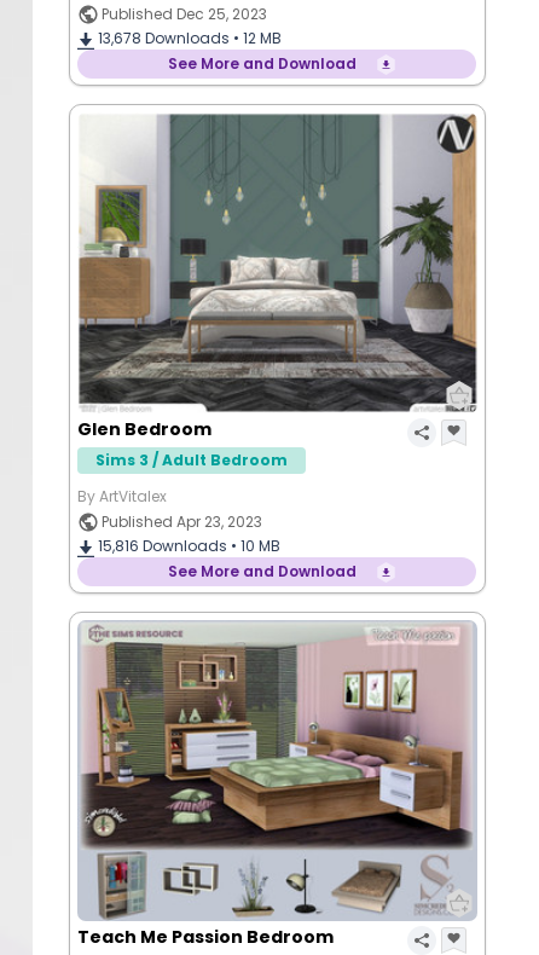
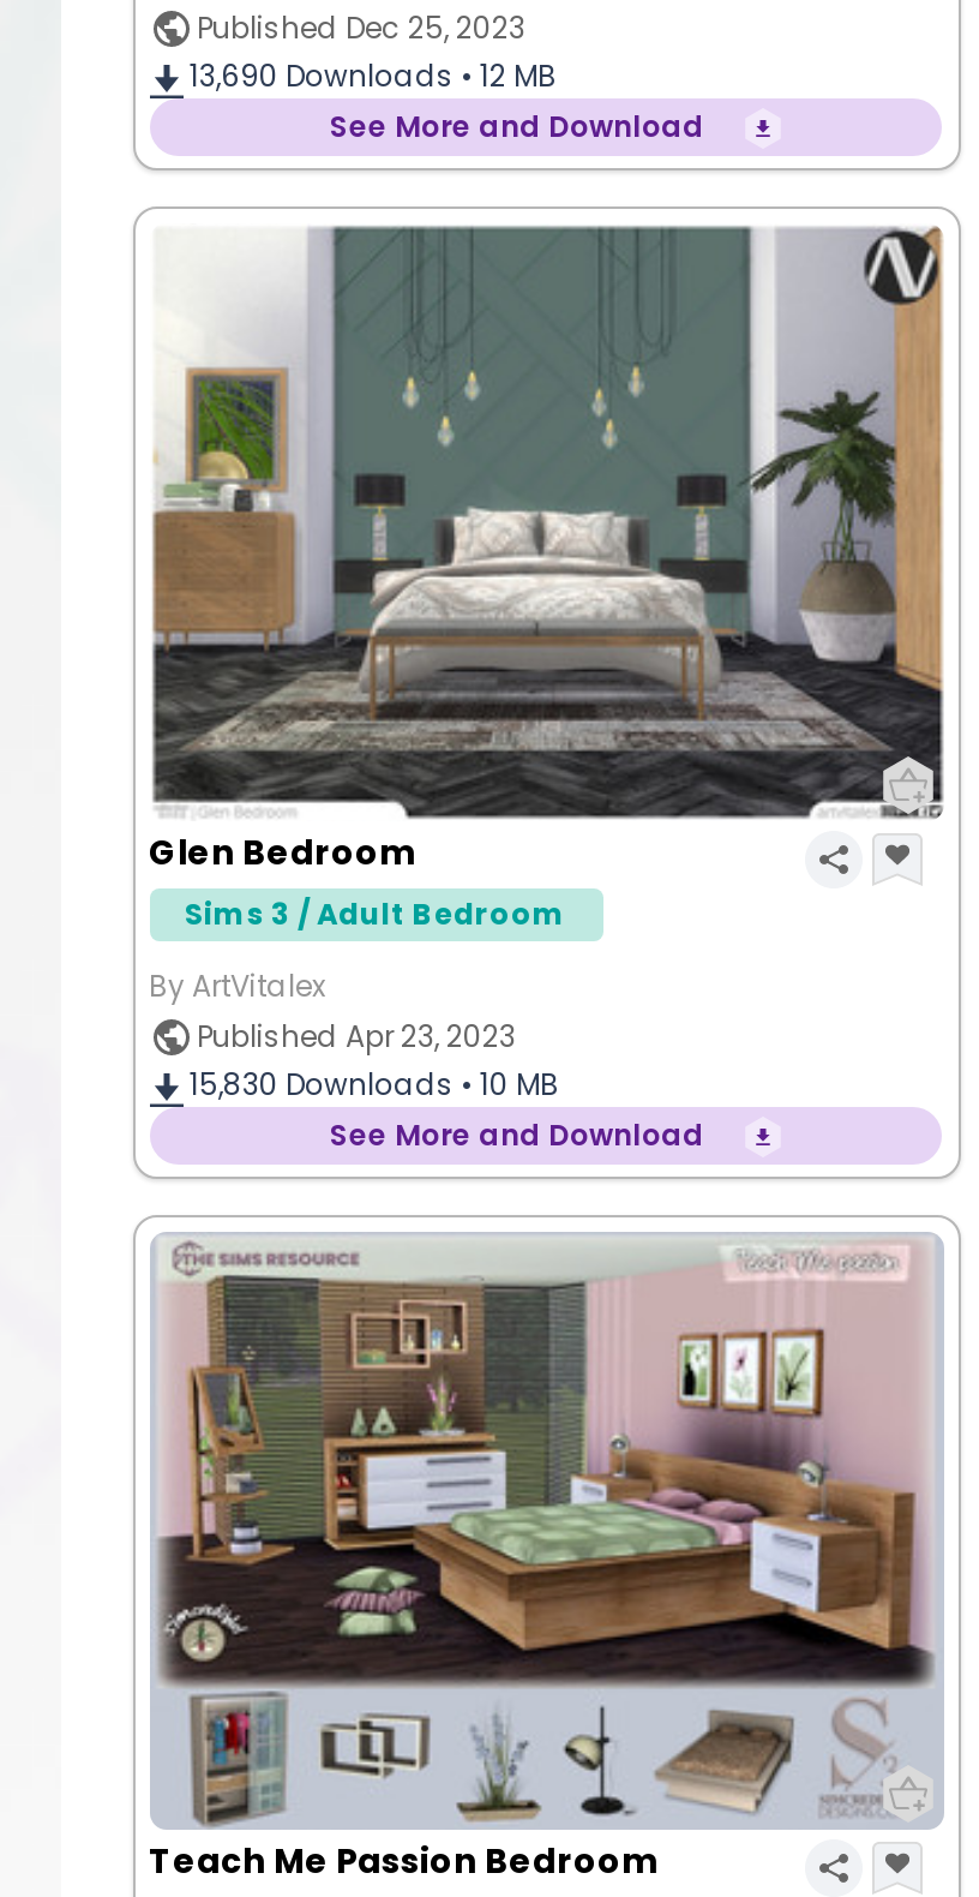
- 13,678 Downloads • 12 MB
+ 13,690 Downloads • 12 MB

- 15,816 Downloads • 10 MB
+ 15,830 Downloads • 10 MB
